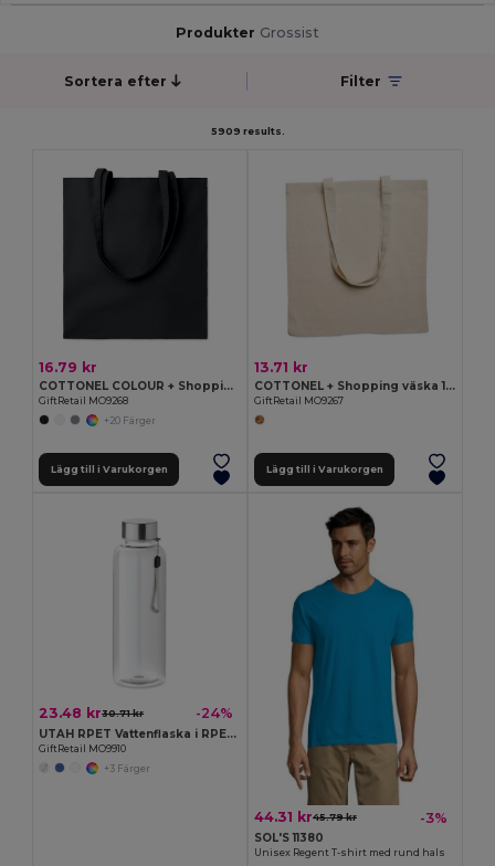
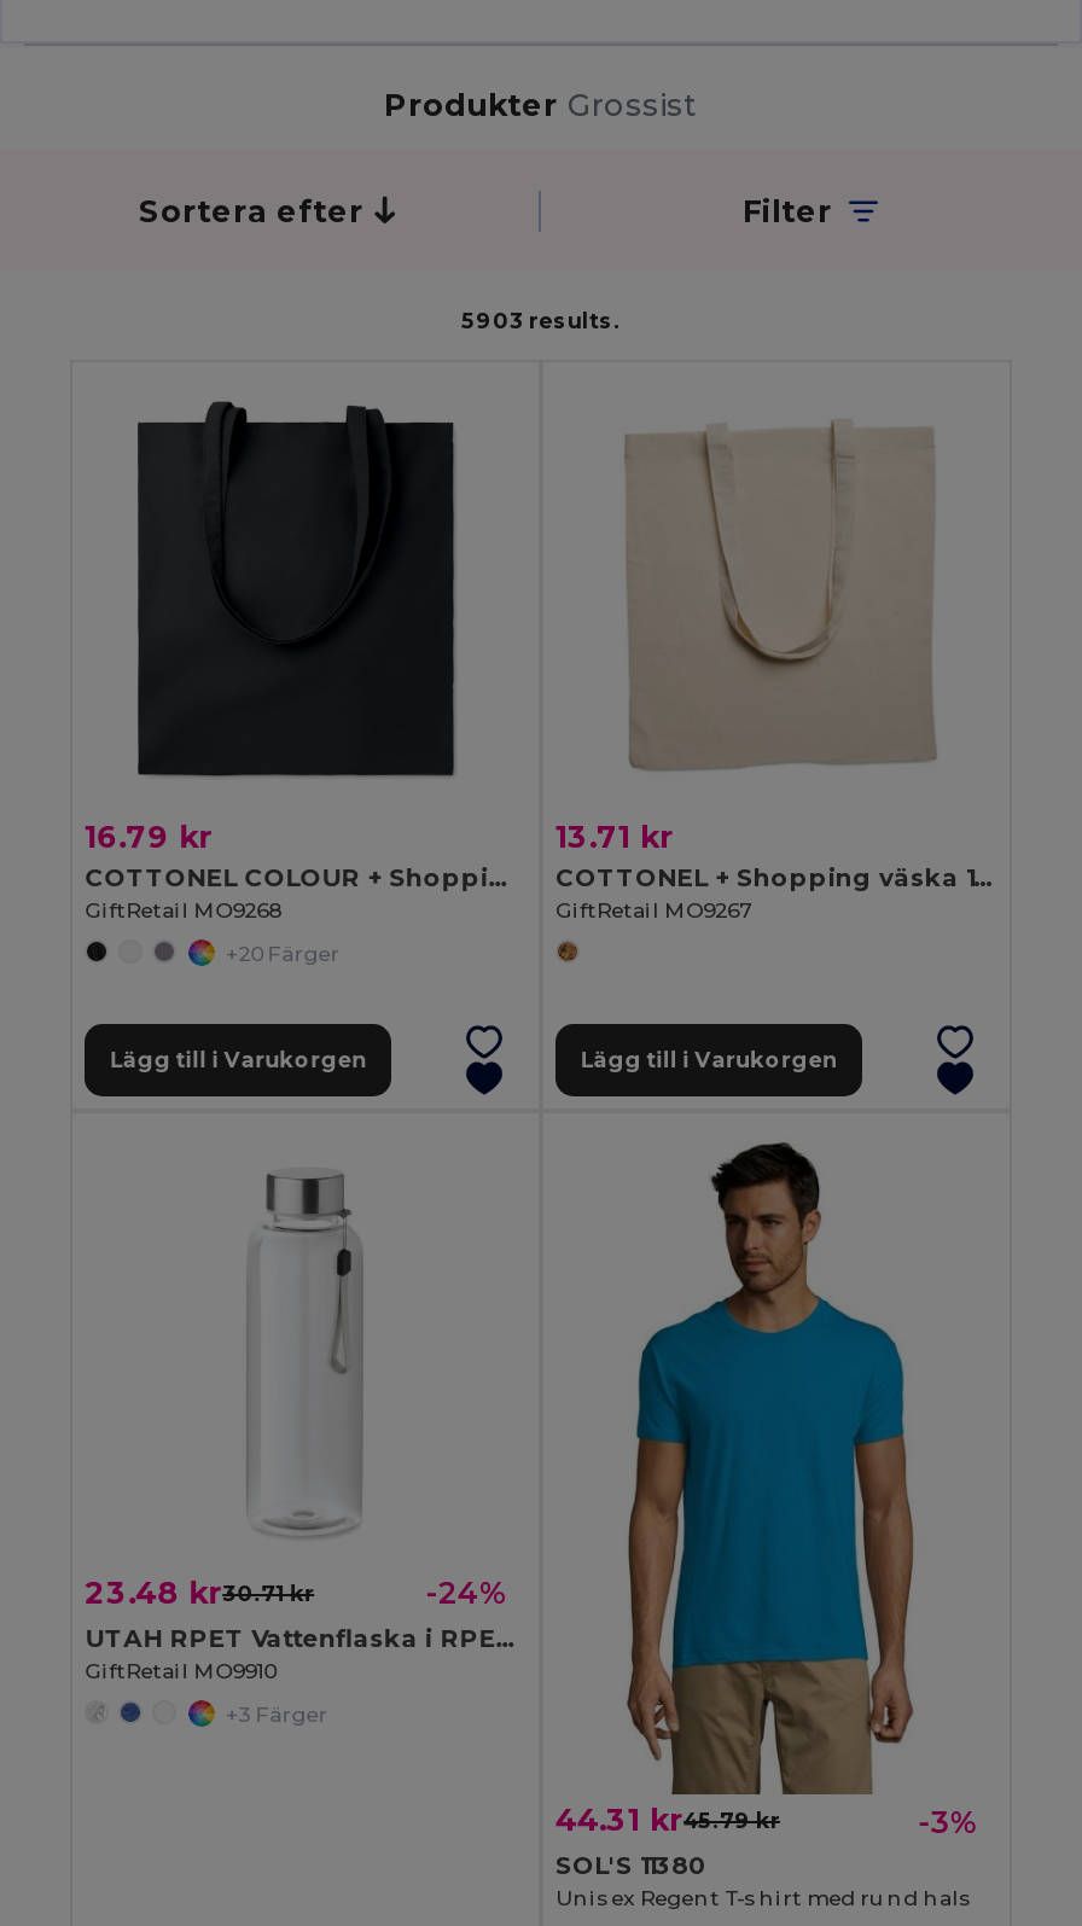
- 5909 results.
+ 5903 results.
